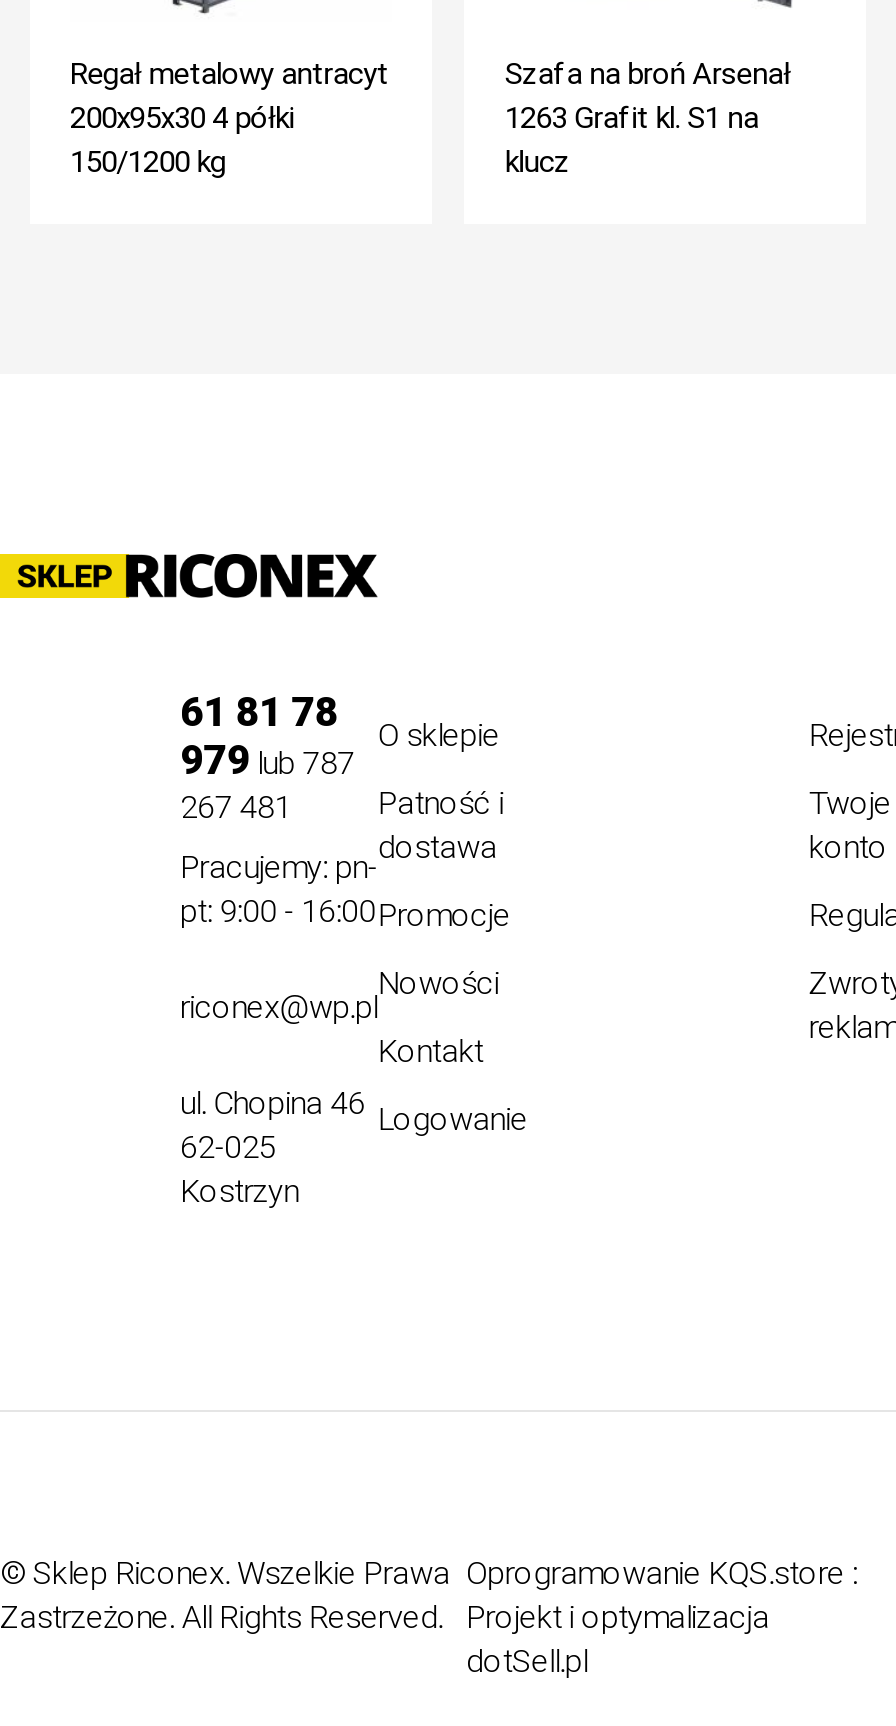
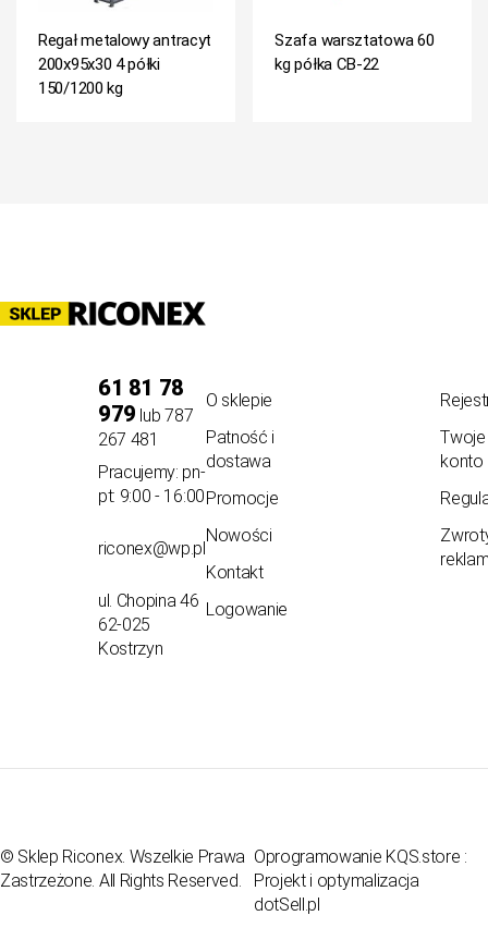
- Szafa na broń Arsenał
- 1263 Grafit kl. S1 na
- klucz
+ Szafa warsztatowa 60
+ kg półka CB-22
